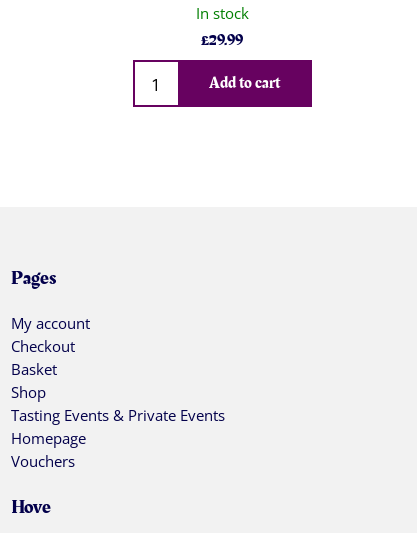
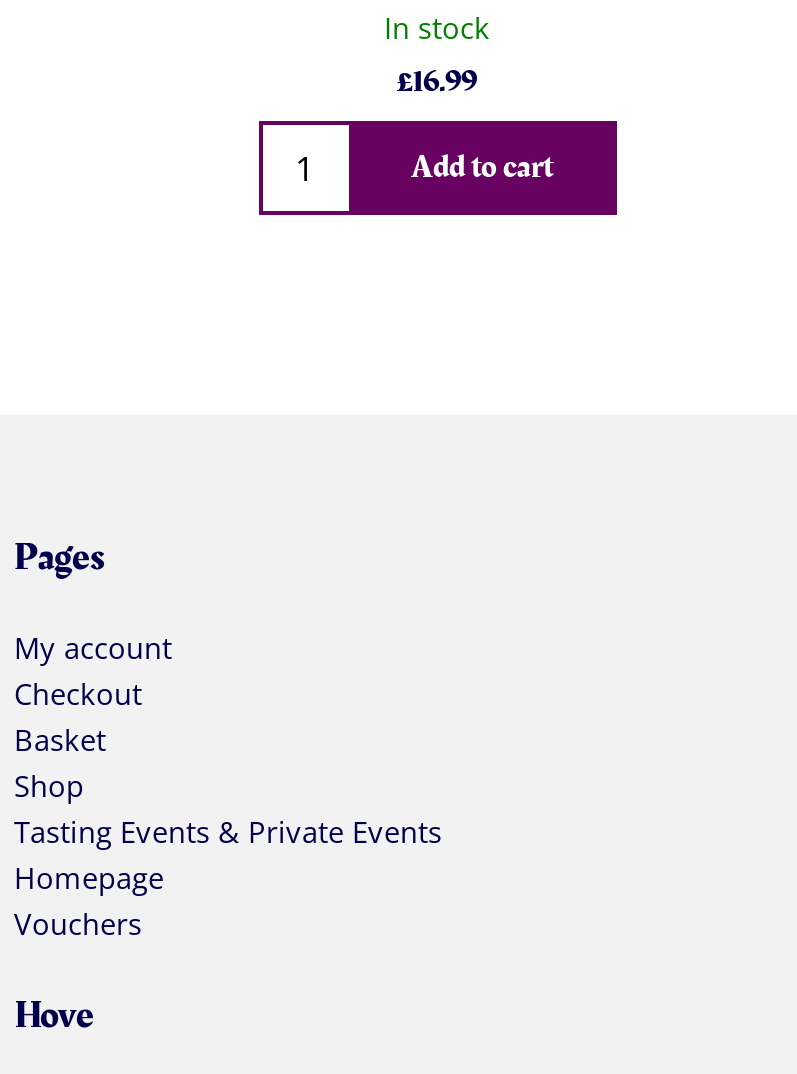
- £29.99
+ £16.99
